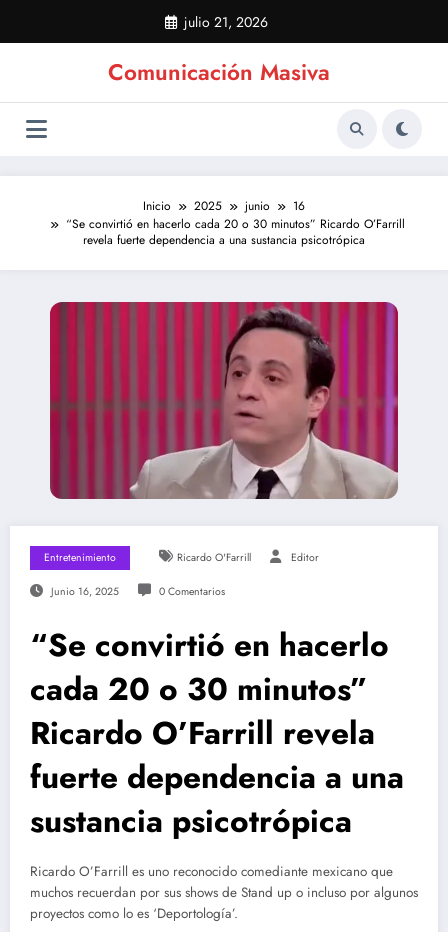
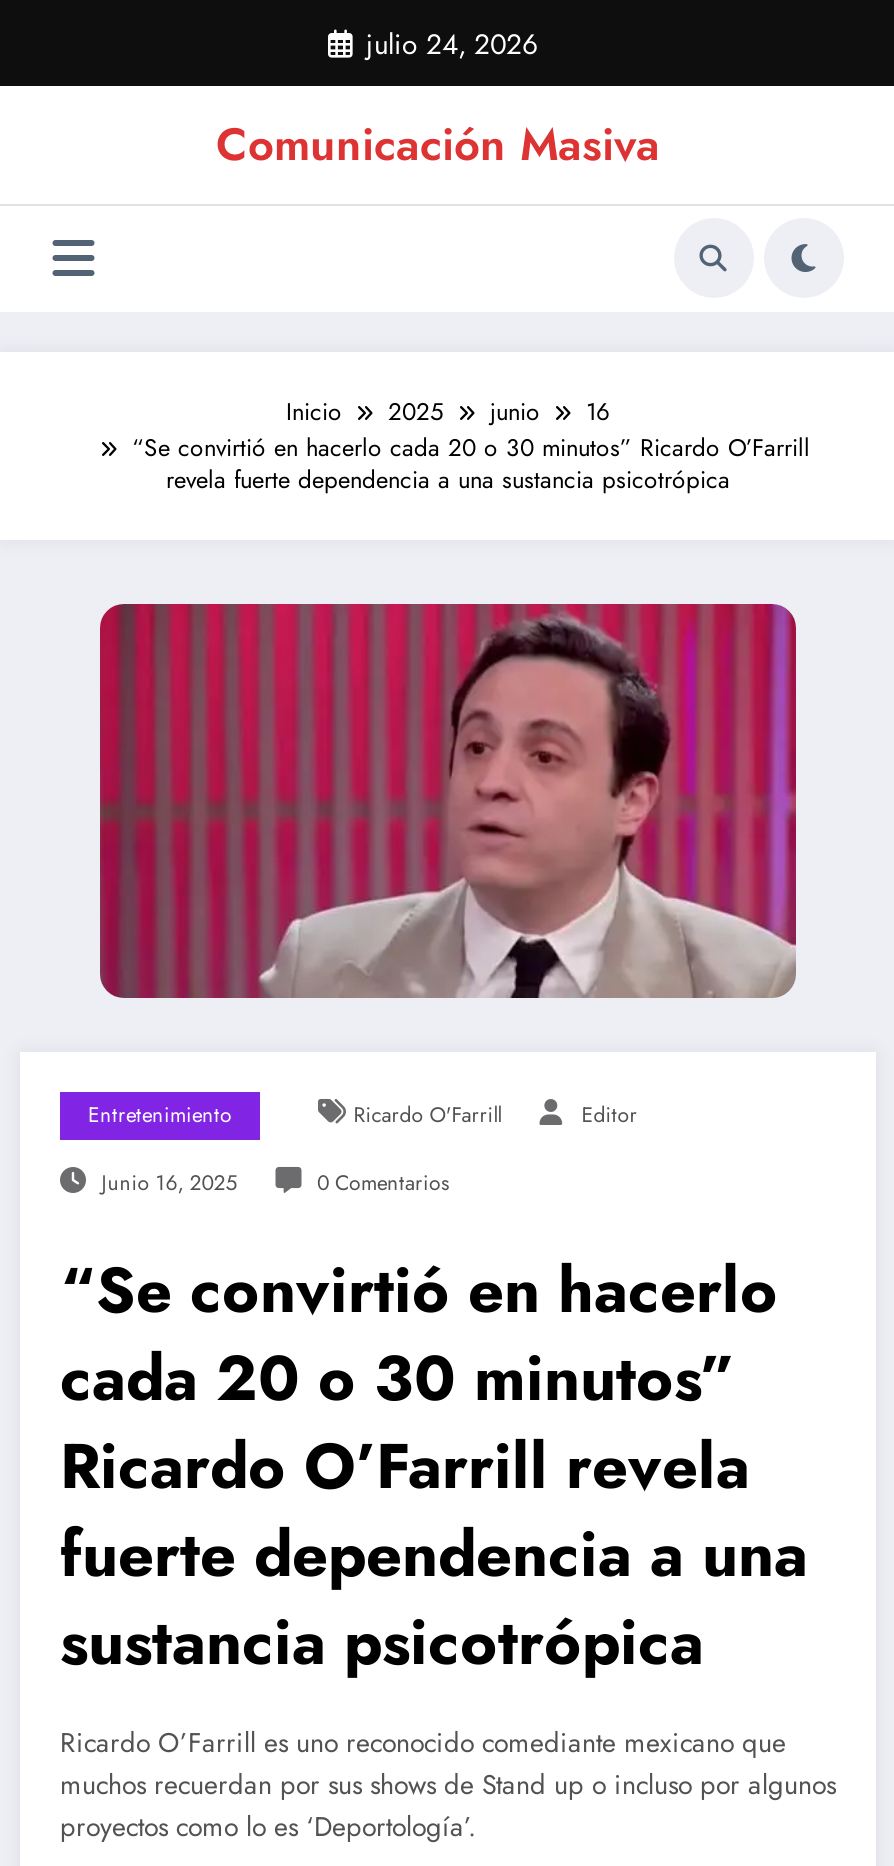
- julio 21, 2026
+ julio 24, 2026
